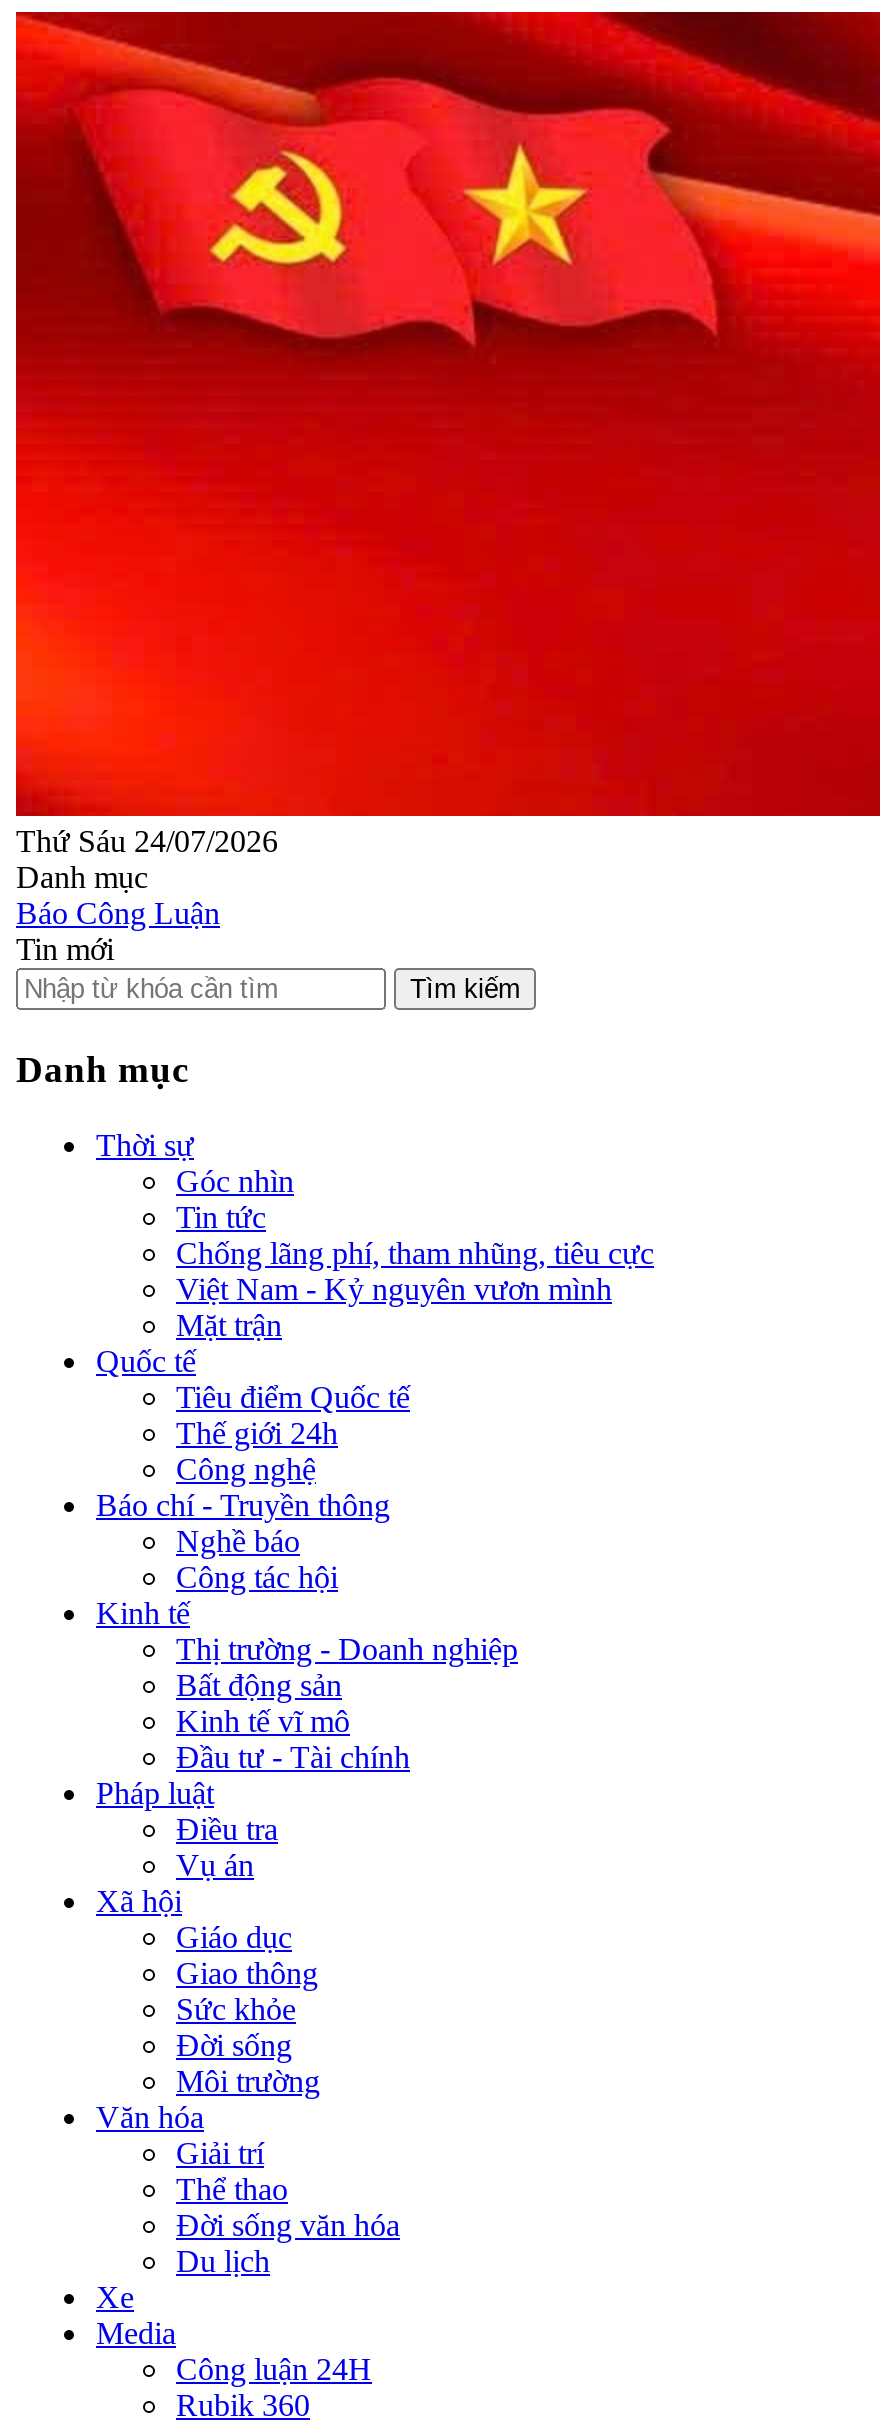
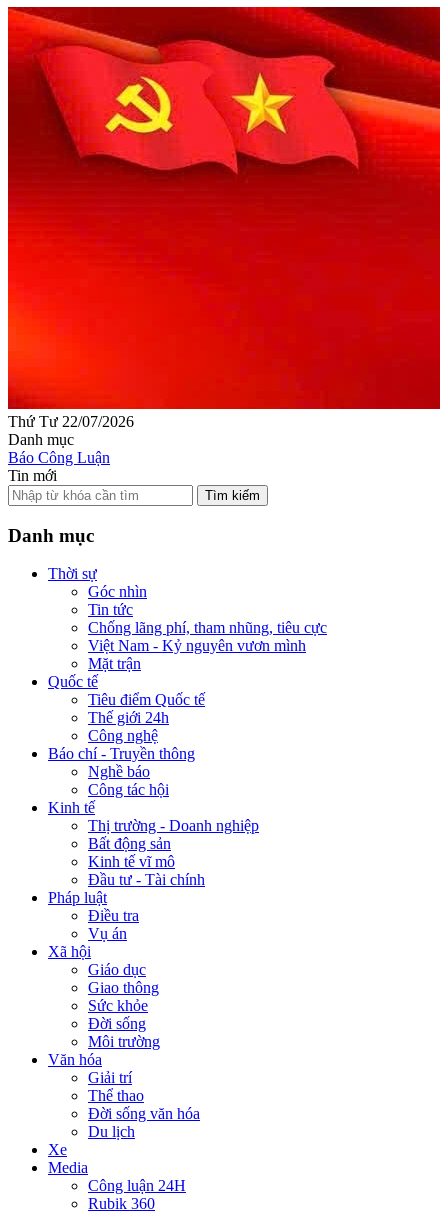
- Thứ Sáu 24/07/2026
+ Thứ Tư 22/07/2026
